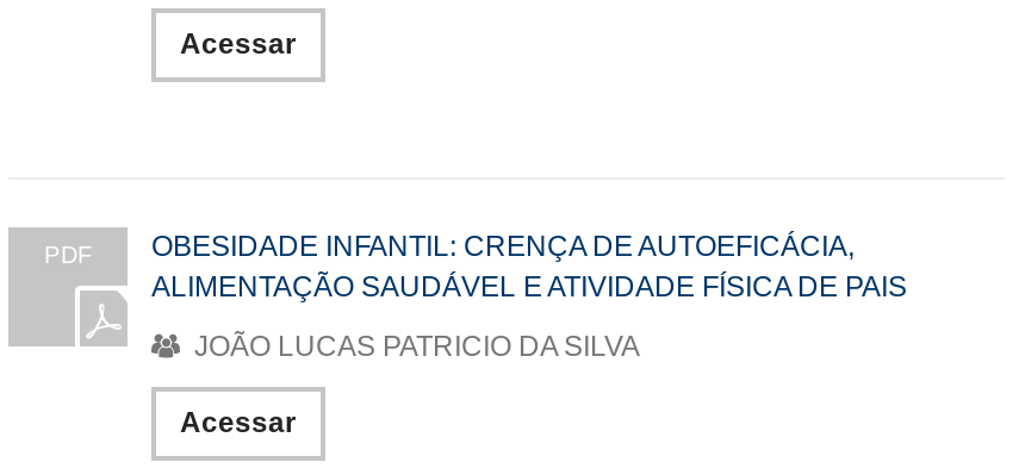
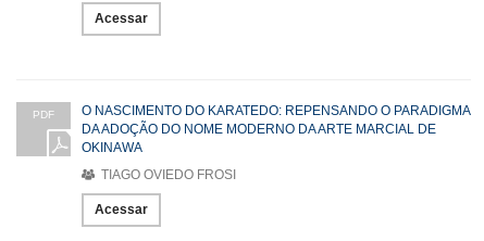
- OBESIDADE INFANTIL: CRENÇA DE AUTOEFICÁCIA,
- ALIMENTAÇÃO SAUDÁVEL E ATIVIDADE FÍSICA DE PAIS
+ O NASCIMENTO DO KARATEDO: REPENSANDO O PARADIGMA
+ DA ADOÇÃO DO NOME MODERNO DA ARTE MARCIAL DE
+ OKINAWA

- JOÃO LUCAS PATRICIO DA SILVA
+ TIAGO OVIEDO FROSI
